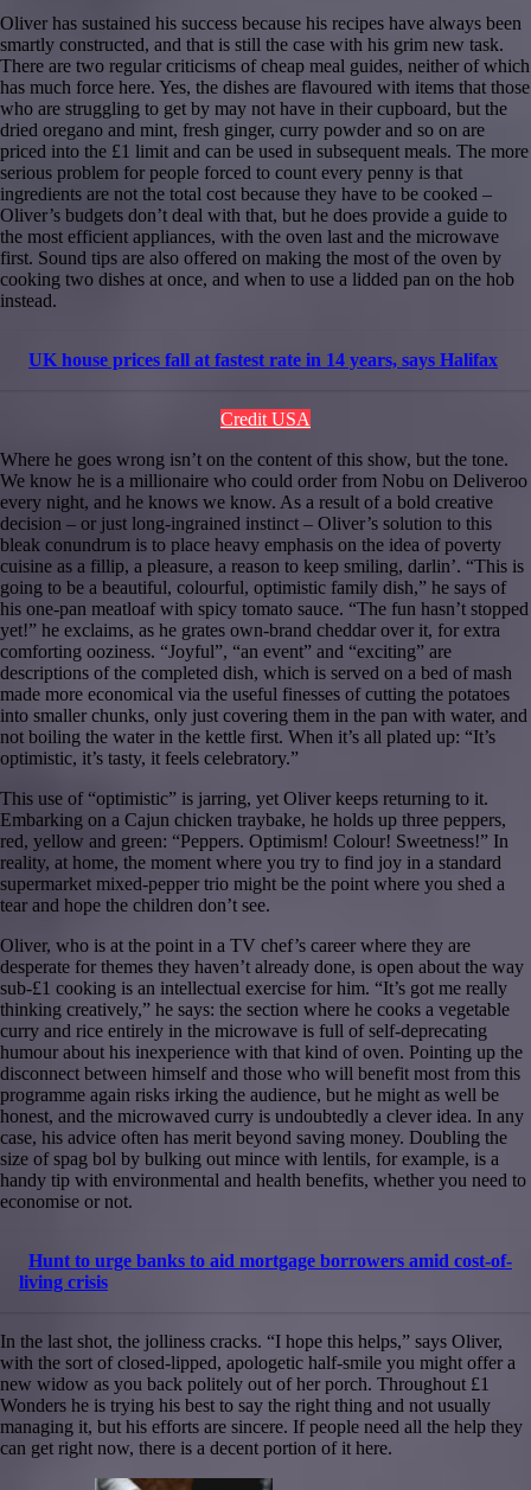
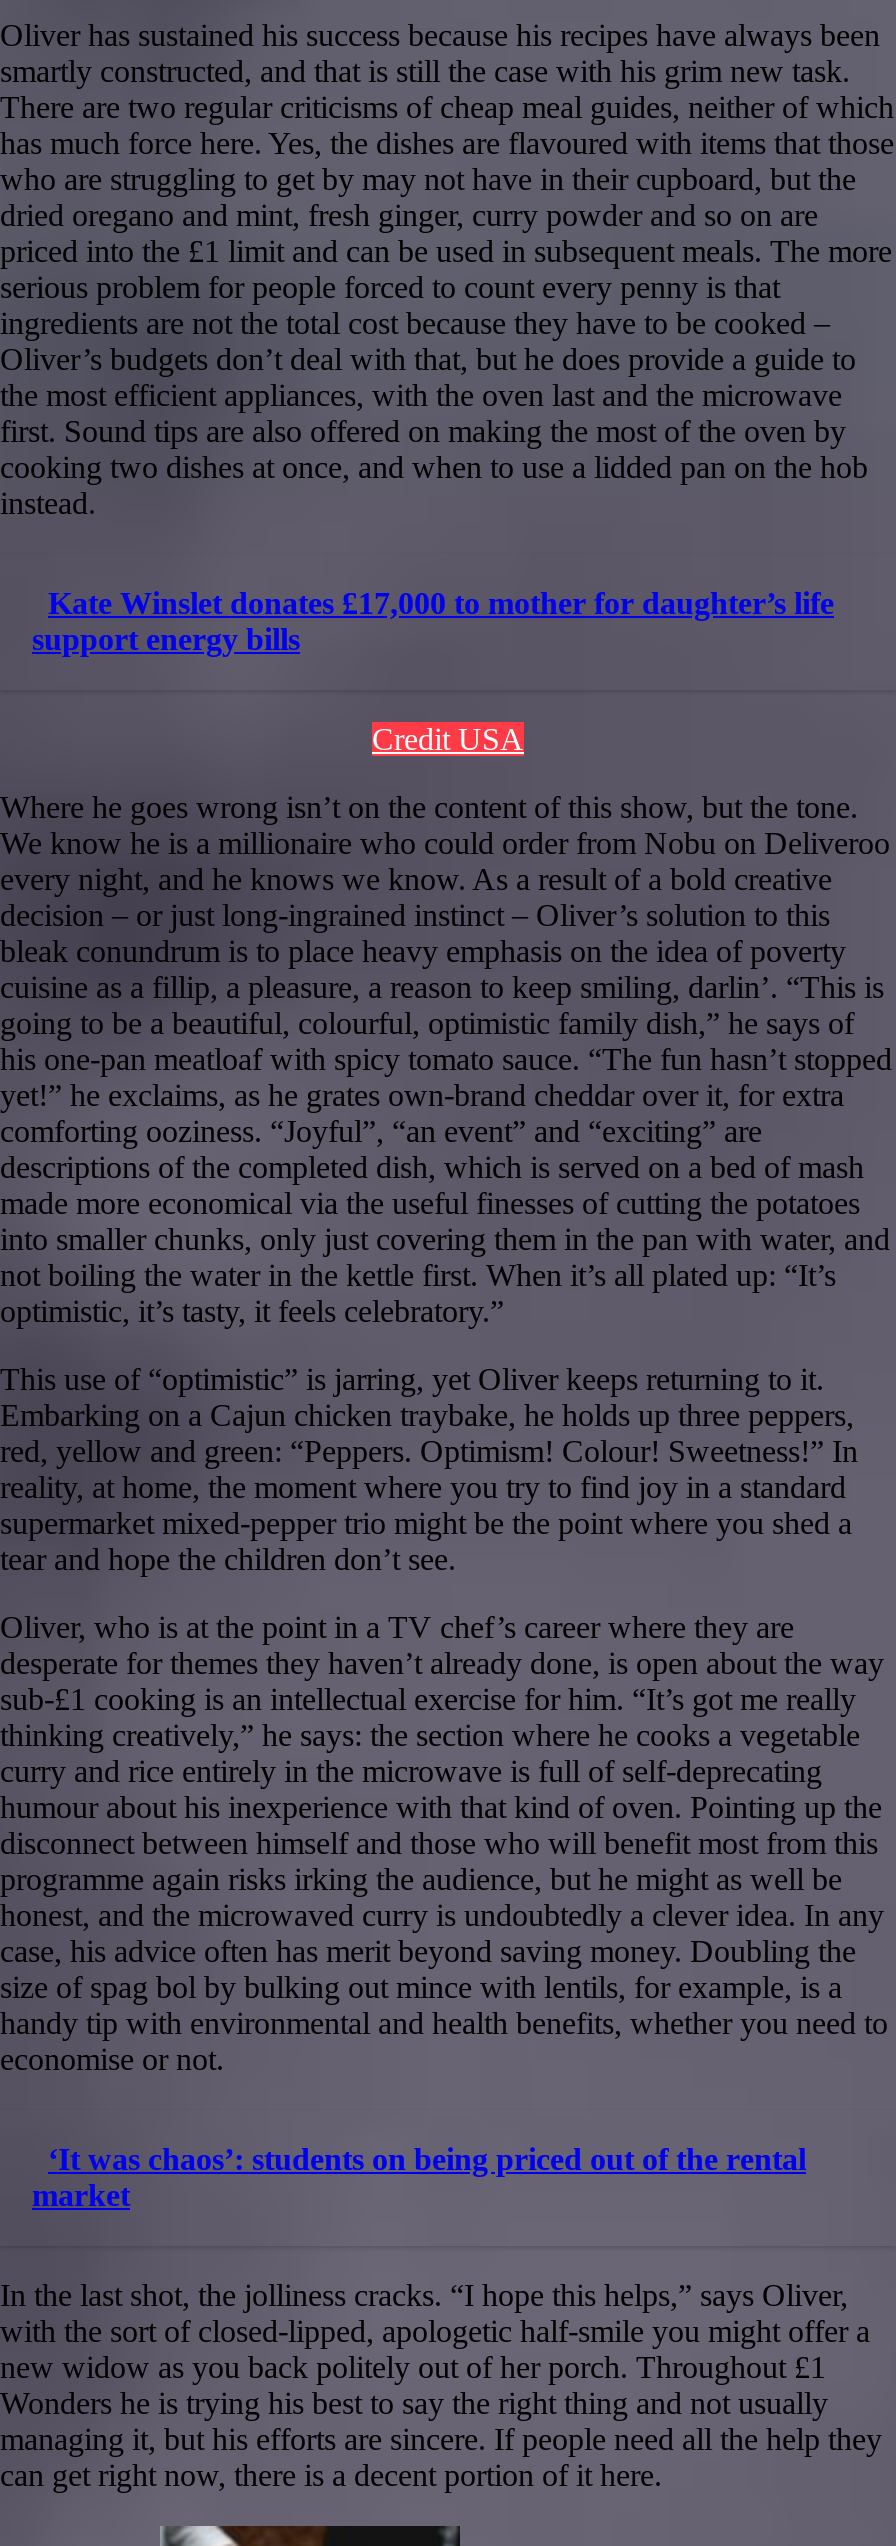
- UK house prices fall at fastest rate in 14 years, says Halifax
+ Kate Winslet donates £17,000 to mother for daughter’s life
+ support energy bills

- Hunt to urge banks to aid mortgage borrowers amid cost-of-
- living crisis
+ ‘It was chaos’: students on being priced out of the rental
+ market
